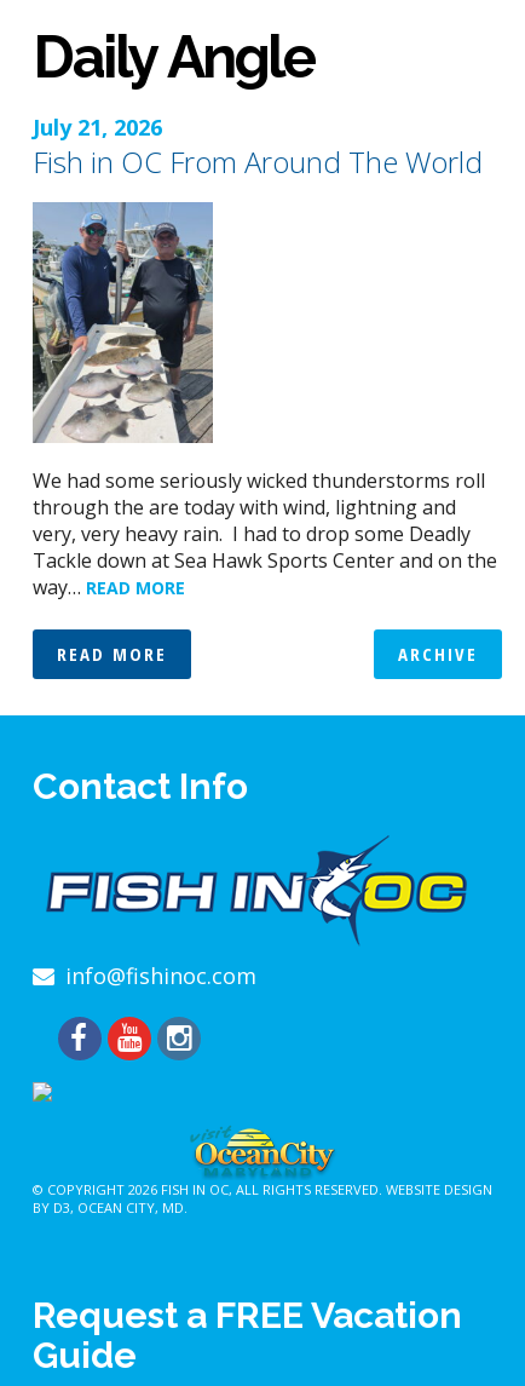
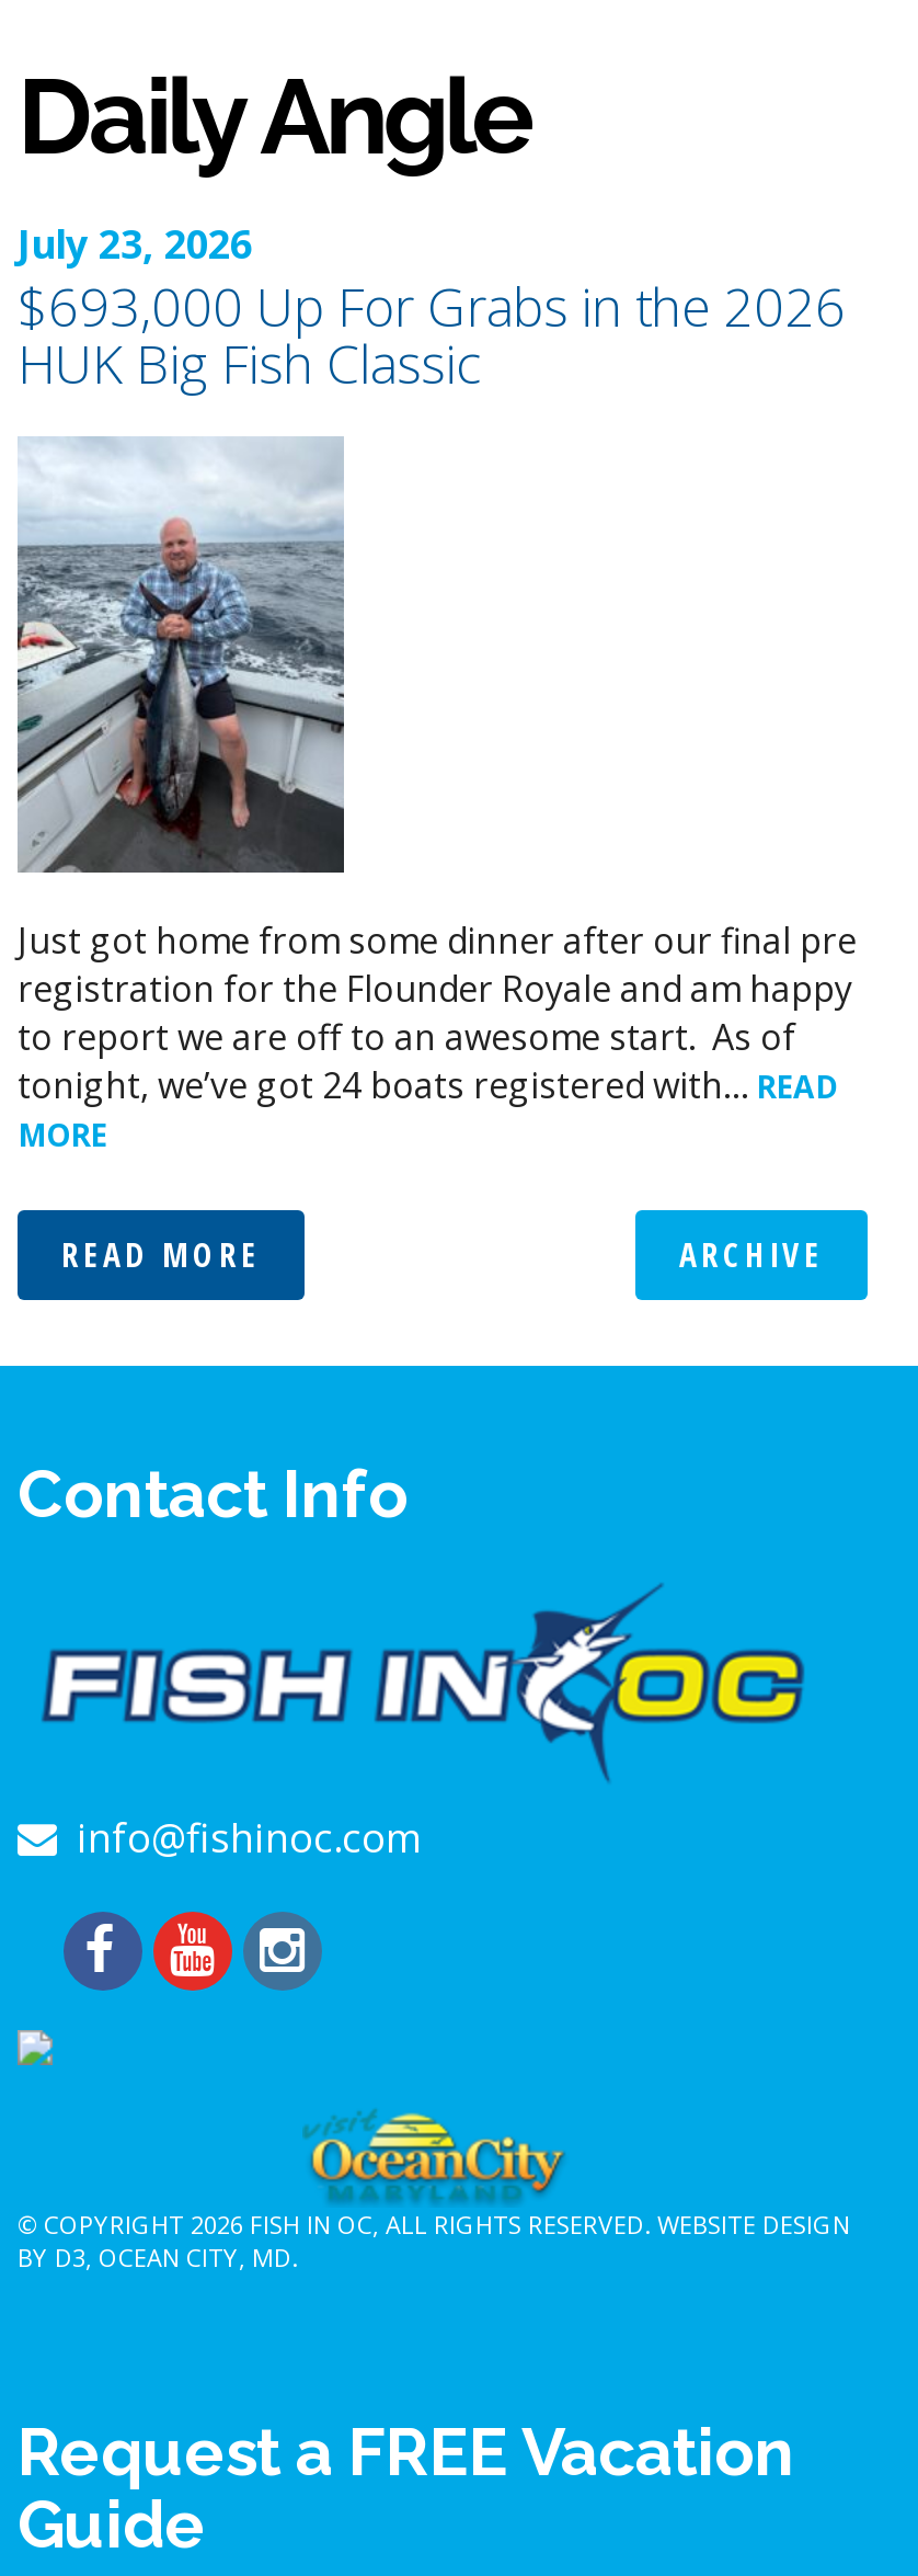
- July 21, 2026
- Fish in OC From Around The World
+ July 23, 2026
+ $693,000 Up For Grabs in the 2026
+ HUK Big Fish Classic

- [image]
- We had some seriously wicked thunderstorms roll
- through the are today with wind, lightning and
- very, very heavy rain. I had to drop some Deadly
- Tackle down at Sea Hawk Sports Center and on the
- way… READ MORE
+ [image]
+ Just got home from some dinner after our final pre
+ registration for the Flounder Royale and am happy
+ to report we are off to an awesome start. As of
+ tonight, we’ve got 24 boats registered with… READ
+ MORE
